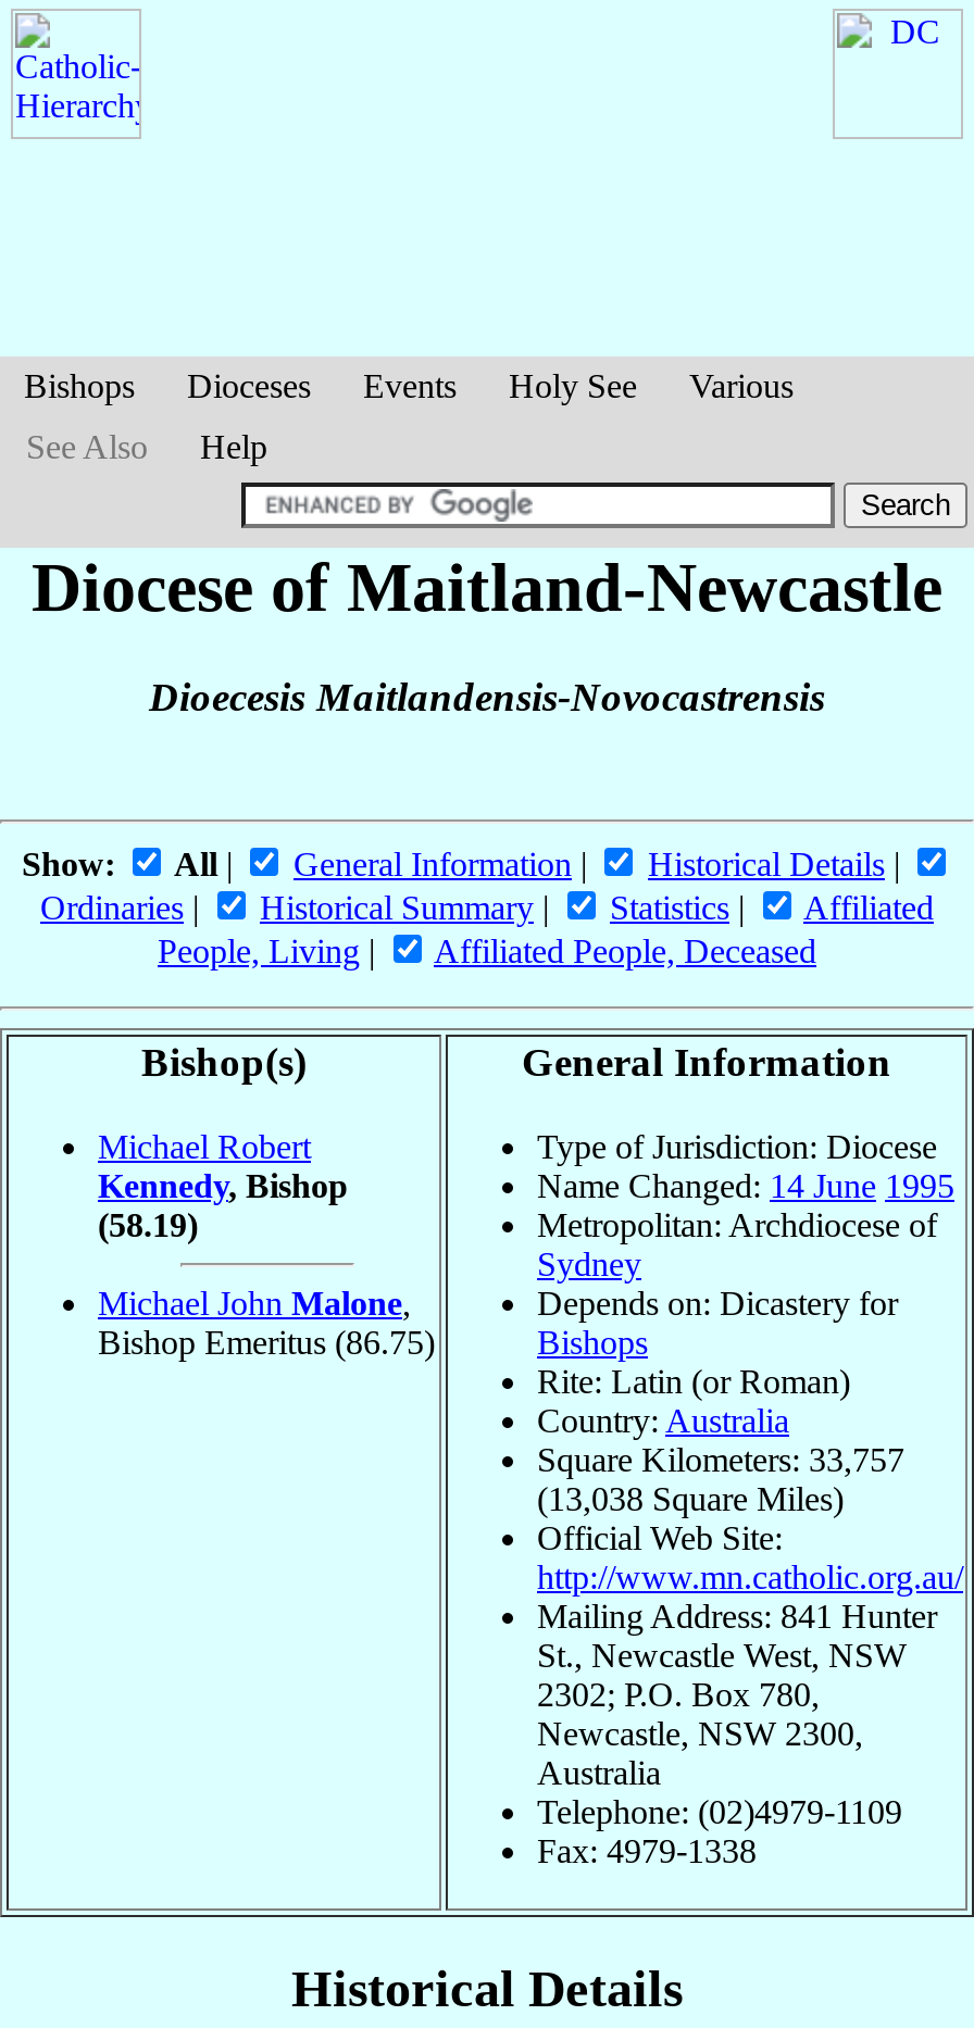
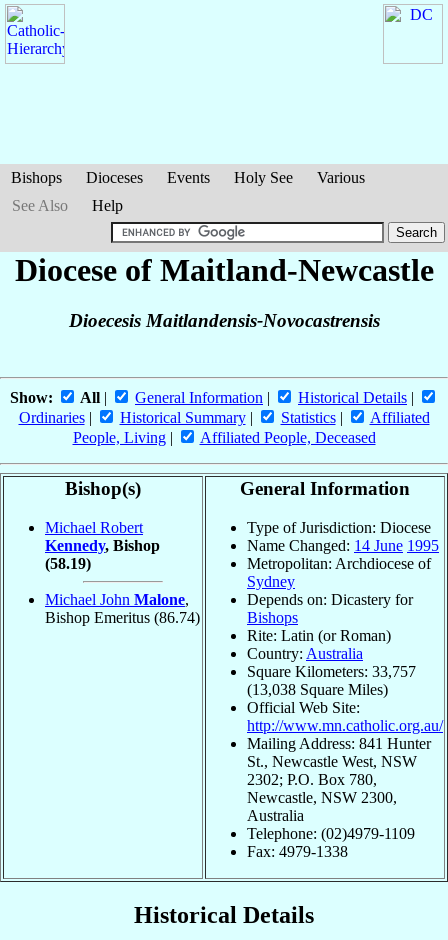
- Bishop Emeritus (86.75)
+ Bishop Emeritus (86.74)
